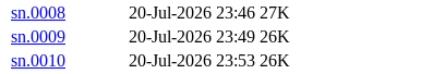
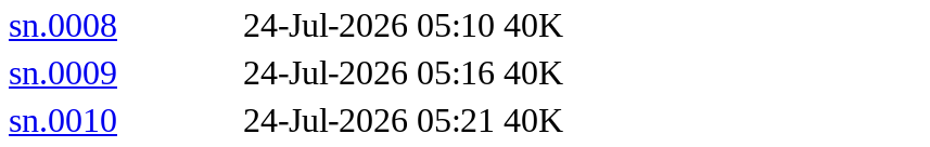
- 20-Jul-2026 23:46 27K
+ 24-Jul-2026 05:10 40K

- 20-Jul-2026 23:49 26K
+ 24-Jul-2026 05:16 40K

- 20-Jul-2026 23:53 26K
+ 24-Jul-2026 05:21 40K
